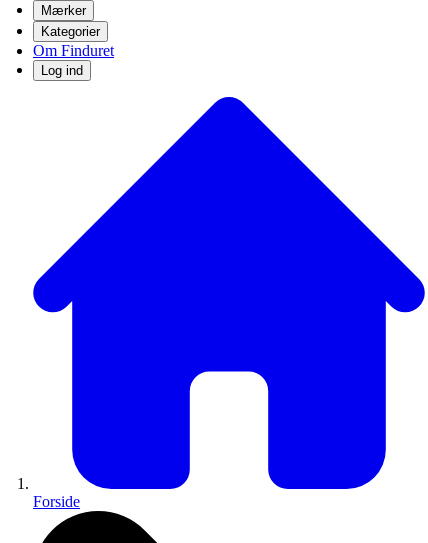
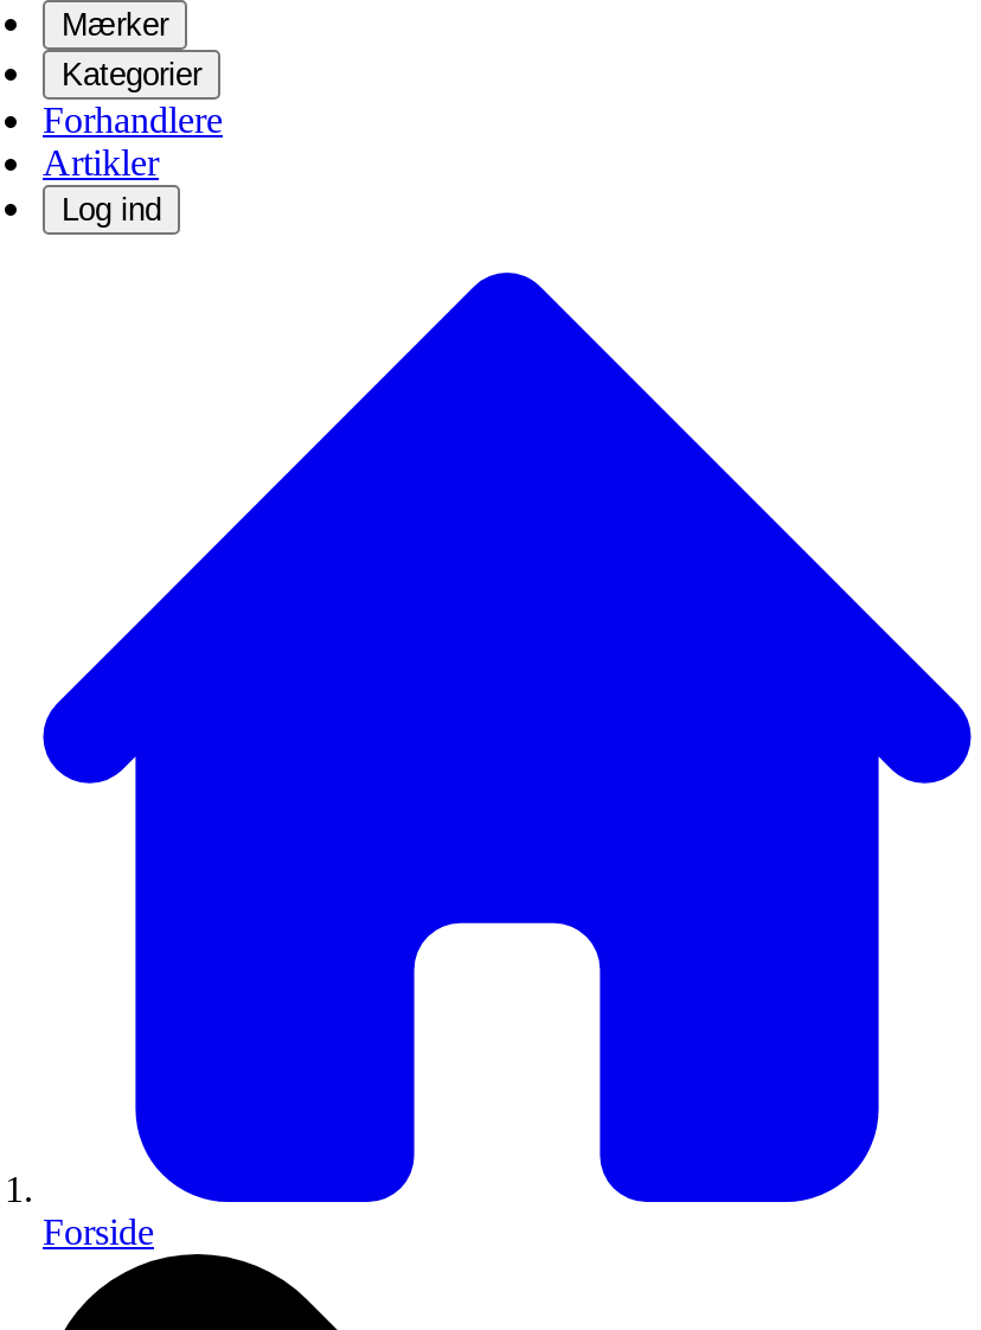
- Om Finduret
+ Forhandlere
+ Artikler
